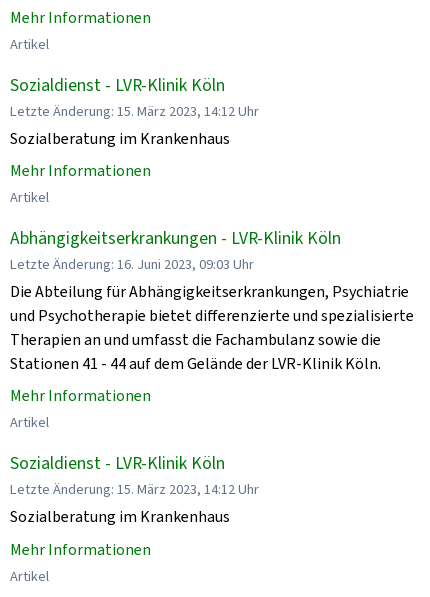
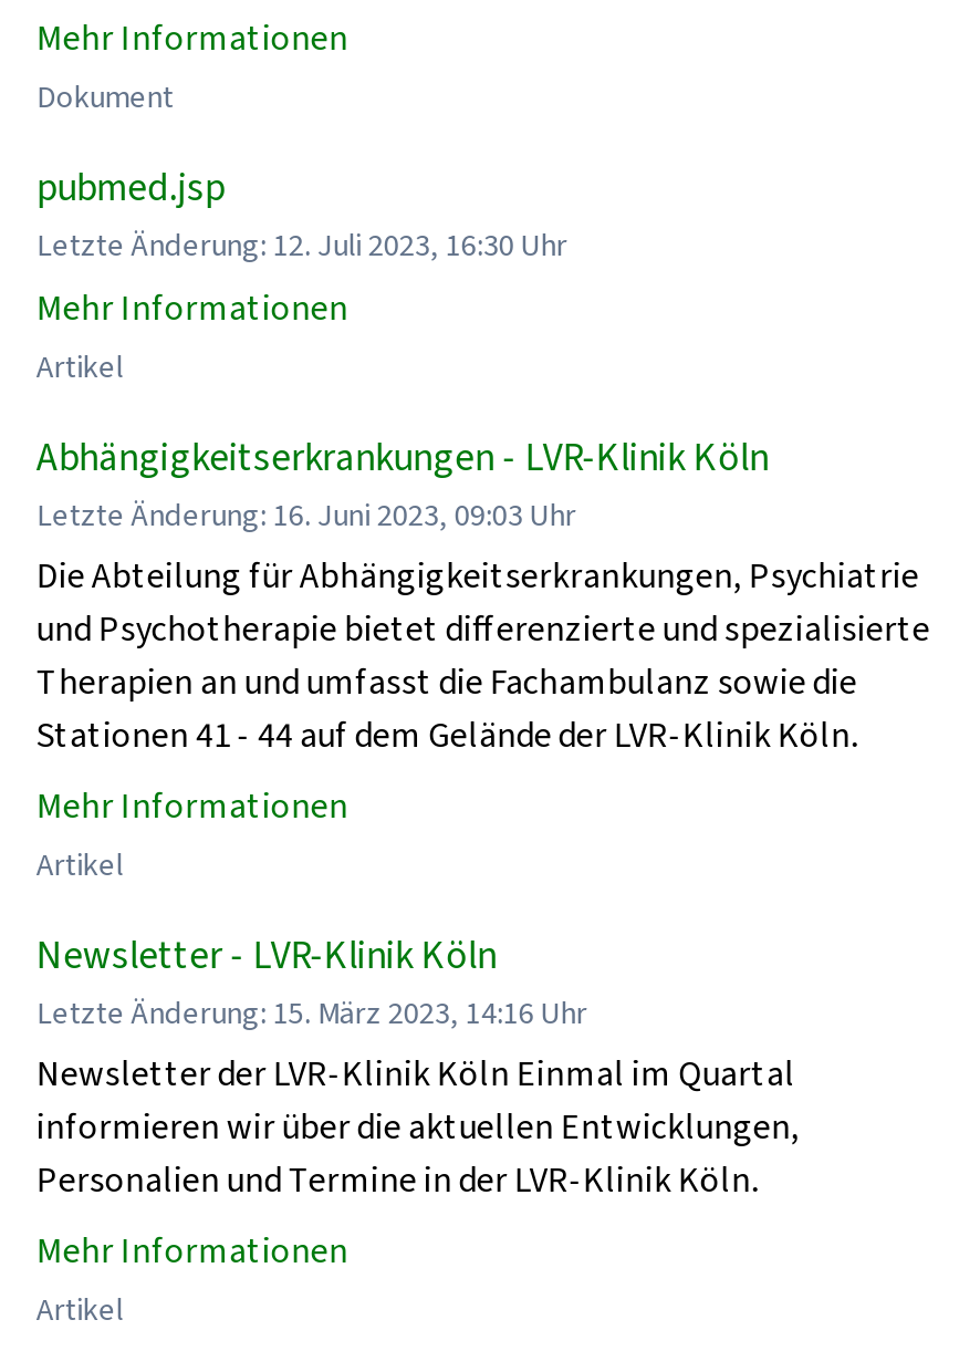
- Artikel
+ Dokument

- Sozialdienst - LVR-Klinik Köln
- Letzte Änderung: 15. März 2023, 14:12 Uhr
- Sozialberatung im Krankenhaus
+ pubmed.jsp
+ Letzte Änderung: 12. Juli 2023, 16:30 Uhr

moved up: Mehr Informationen | Artikel | Abhängigkeitserkrankungen - LVR-Klinik Köln | ... | Mehr Informationen | Artikel

- Sozialdienst - LVR-Klinik Köln
- Letzte Änderung: 15. März 2023, 14:12 Uhr
- Sozialberatung im Krankenhaus
+ Newsletter - LVR-Klinik Köln
+ Letzte Änderung: 15. März 2023, 14:16 Uhr
+ Newsletter der LVR-Klinik Köln Einmal im Quartal
+ informieren wir über die aktuellen Entwicklungen,
+ Personalien und Termine in der LVR-Klinik Köln.
